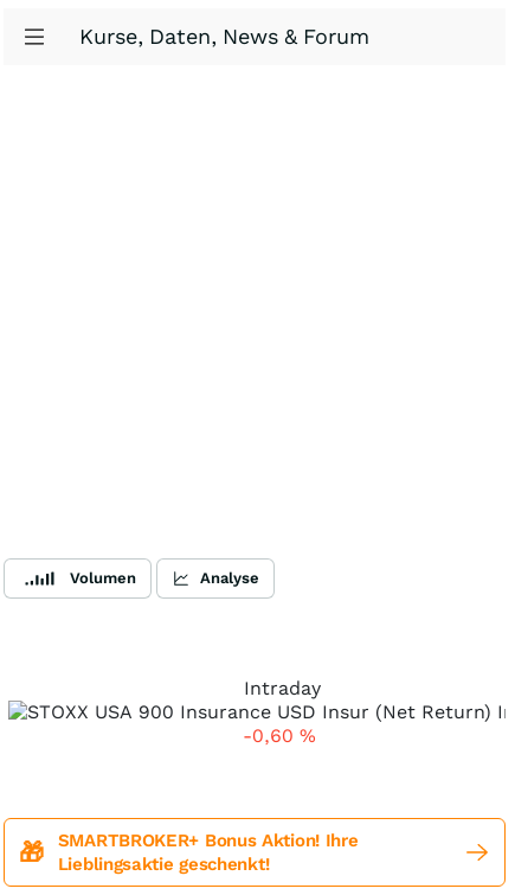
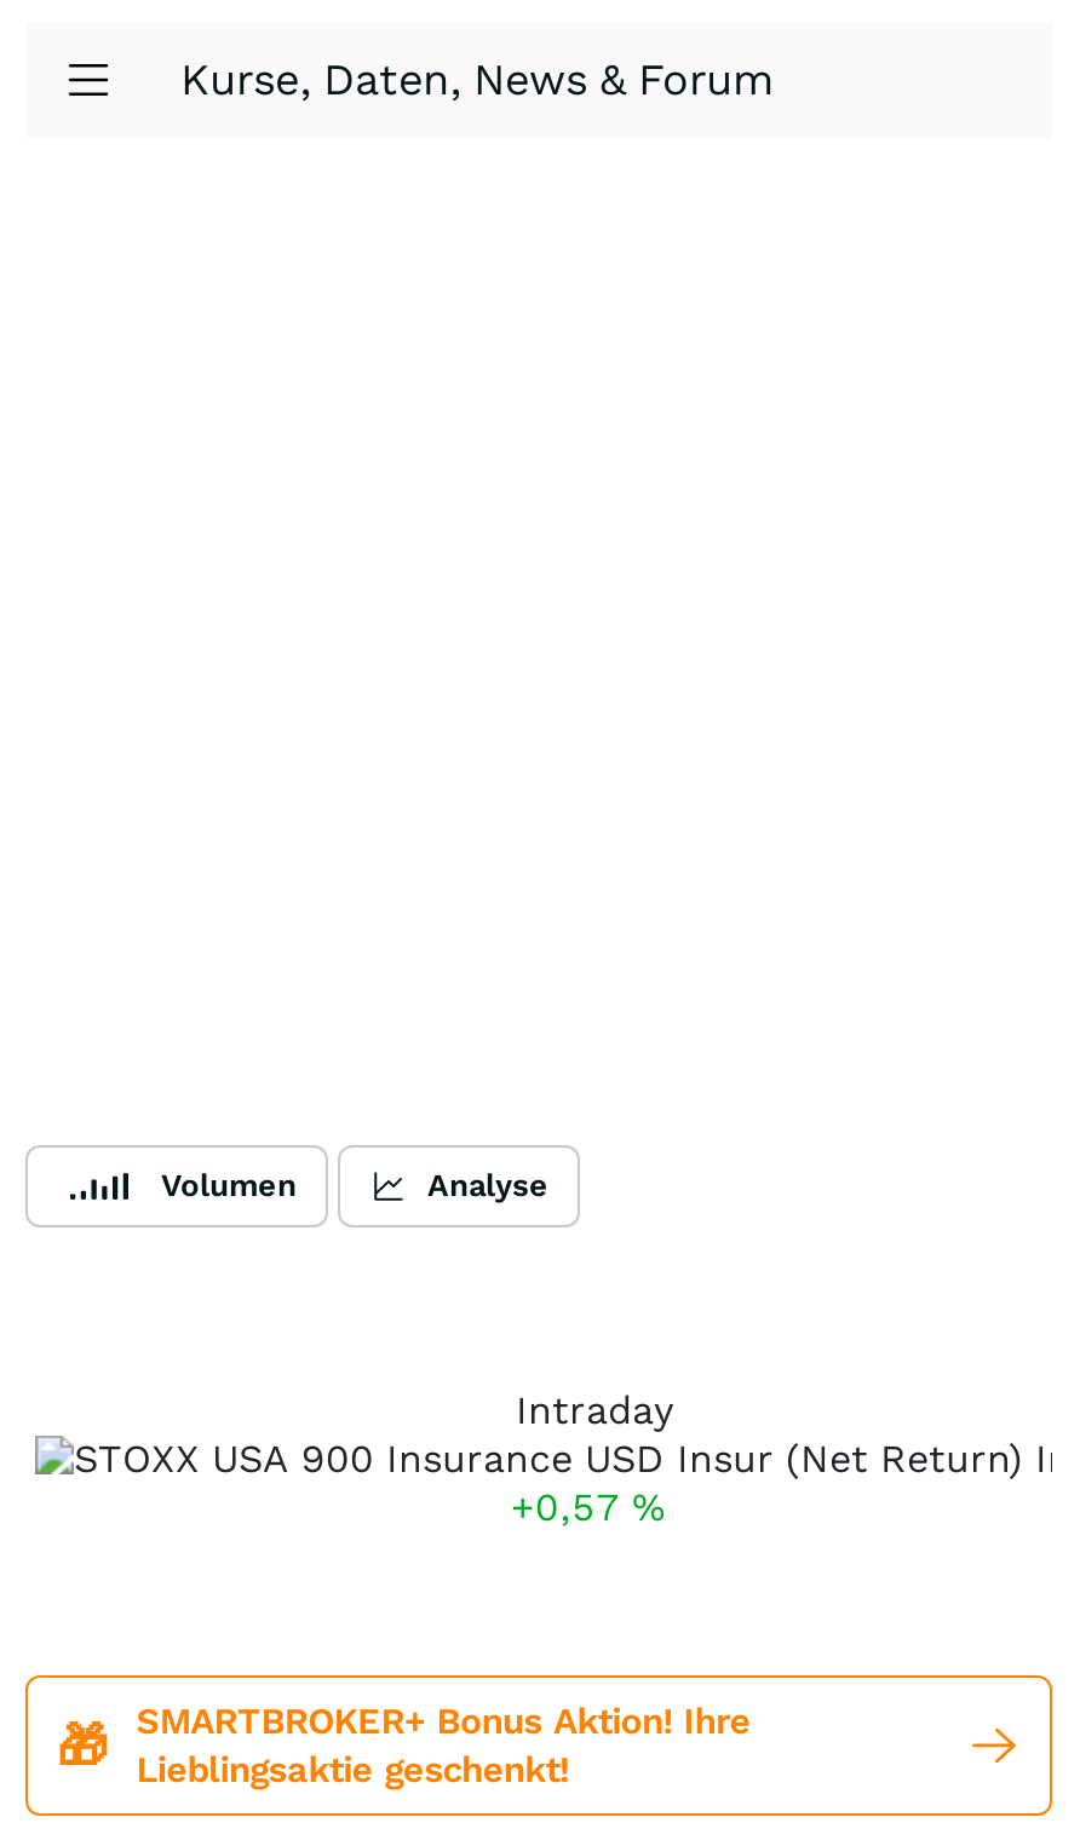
- -0,60%
+ +0,57%
